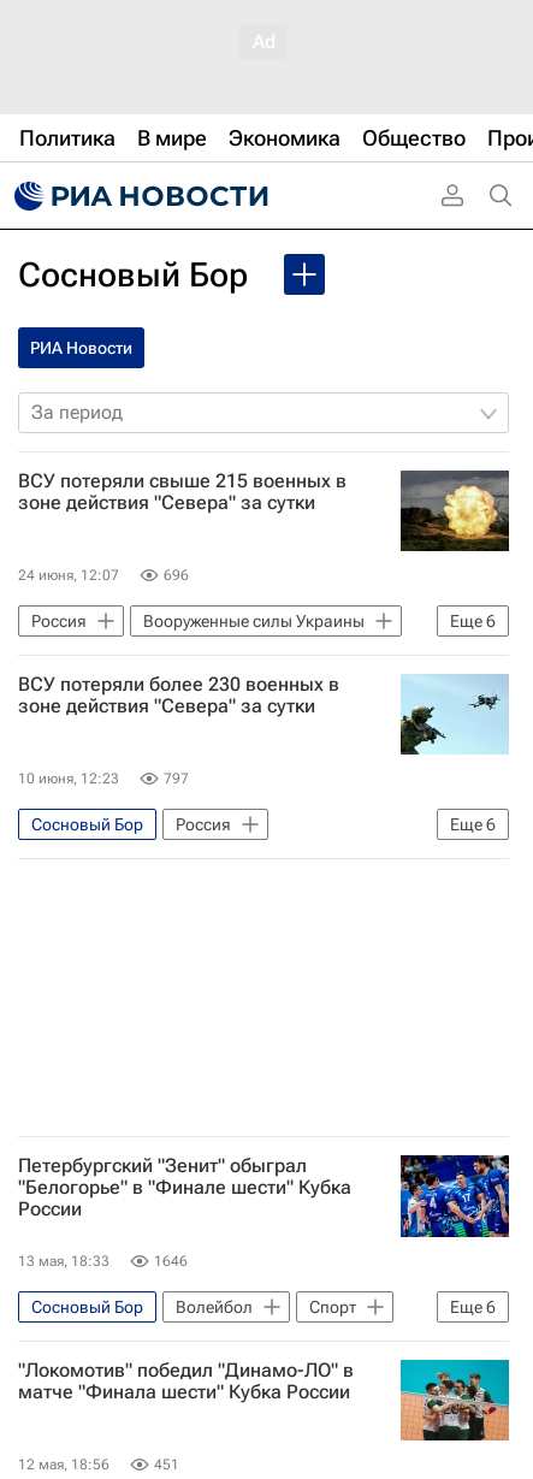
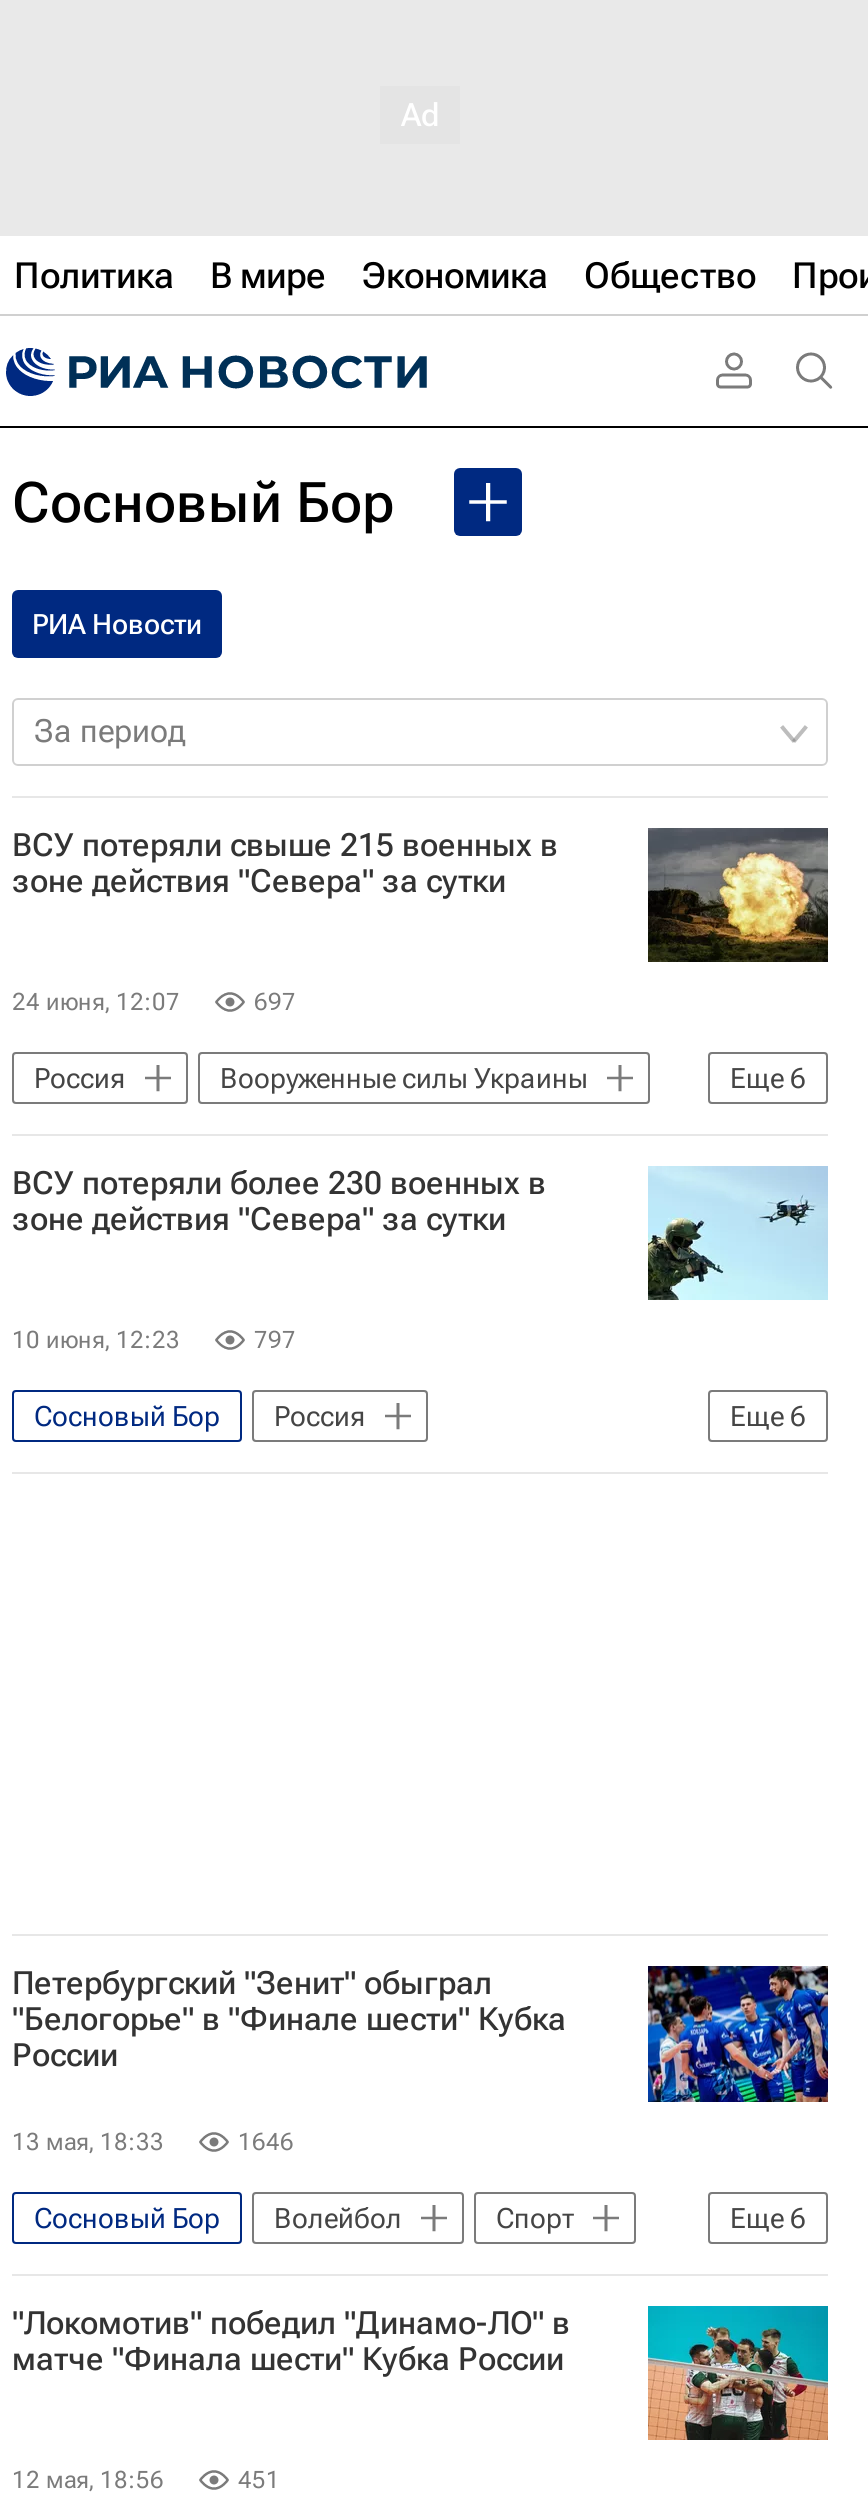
- 696
+ 697
